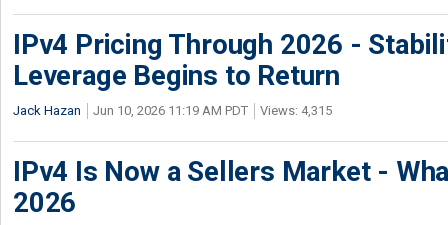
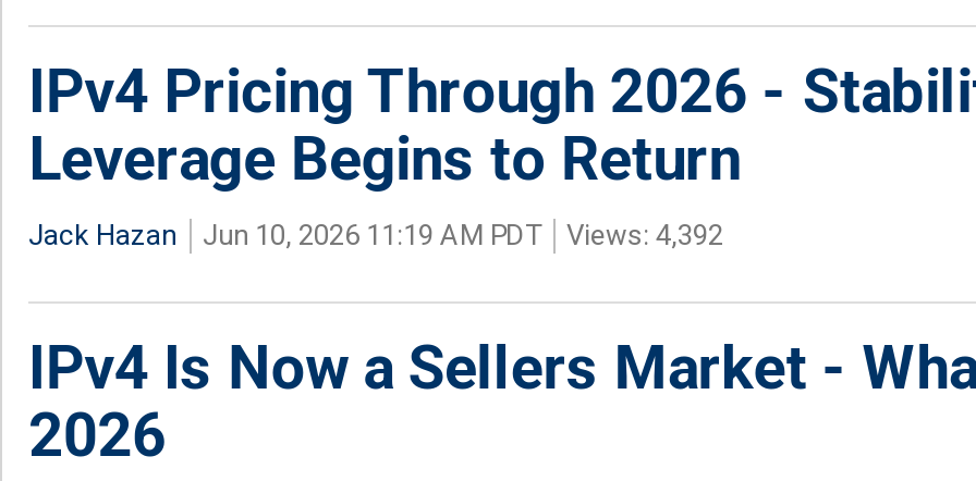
- Jack Hazan Jun 10, 2026 11:19 AM PDT Views: 4,315
+ Jack Hazan Jun 10, 2026 11:19 AM PDT Views: 4,392
